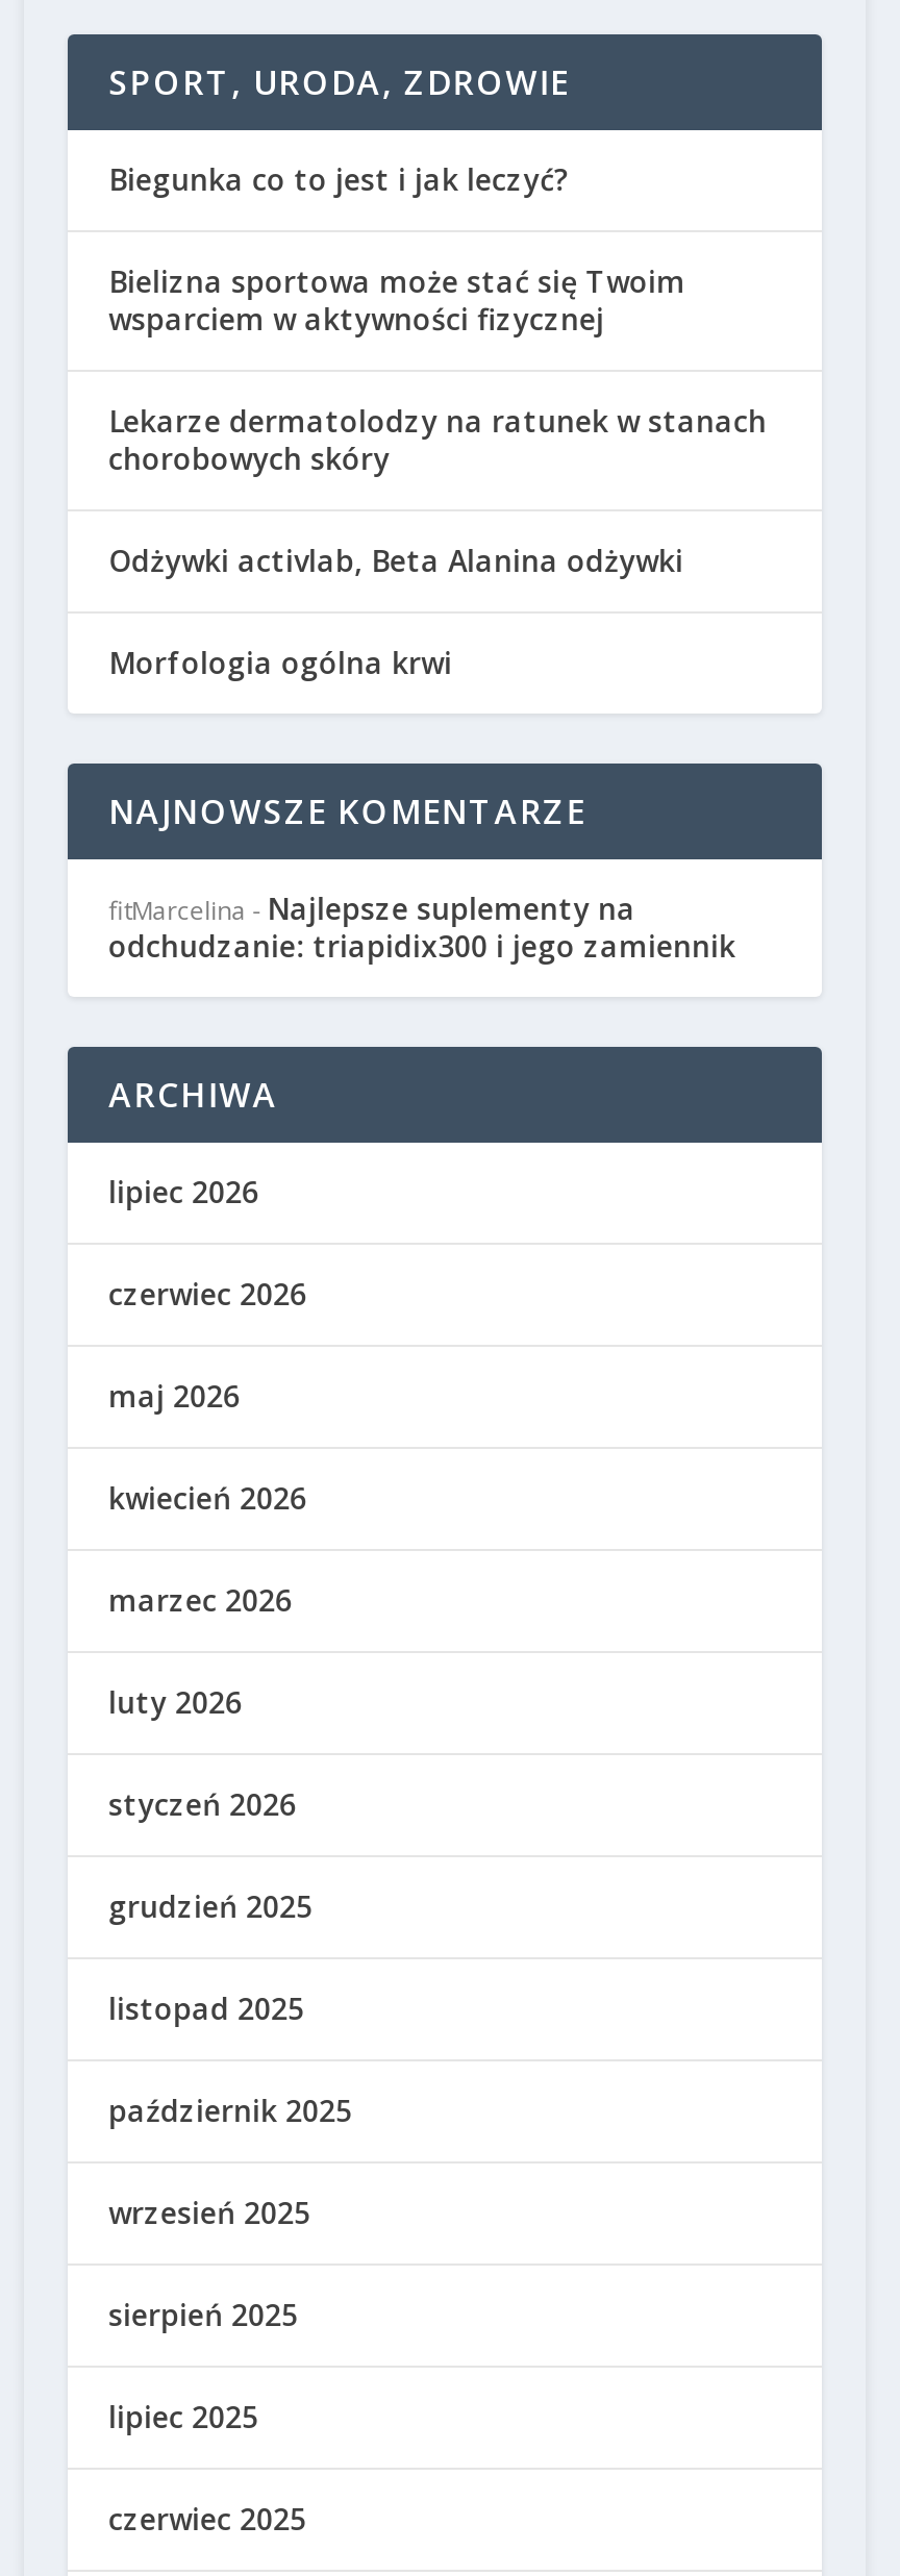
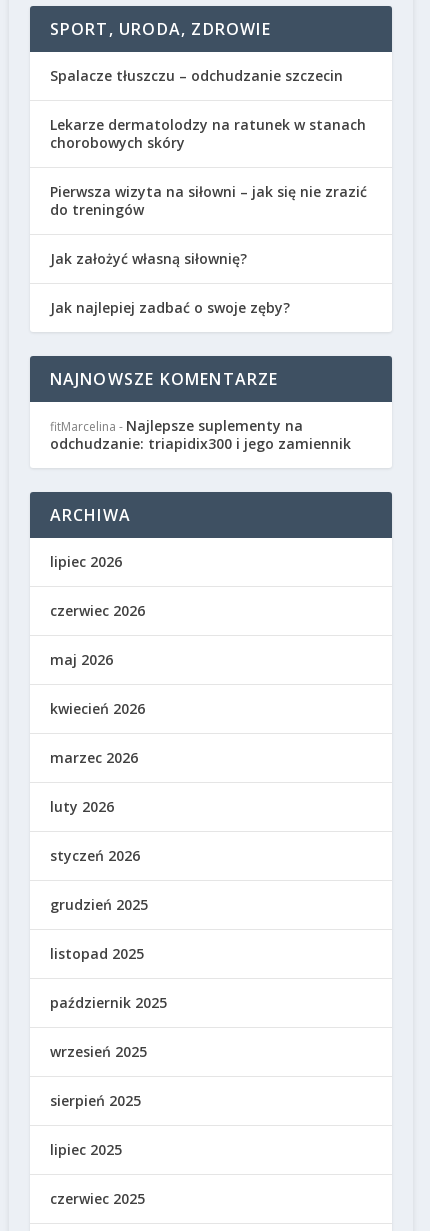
- Biegunka co to jest i jak leczyć?
- Bielizna sportowa może stać się Twoim
- wsparciem w aktywności fizycznej
+ Spalacze tłuszczu – odchudzanie szczecin

moved up: Lekarze dermatolodzy na ratunek w stanach | chorobowych skóry

- Odżywki activlab, Beta Alanina odżywki
- Morfologia ogólna krwi
+ Pierwsza wizyta na siłowni – jak się nie zrazić
+ do treningów
+ Jak założyć własną siłownię?
+ Jak najlepiej zadbać o swoje zęby?
